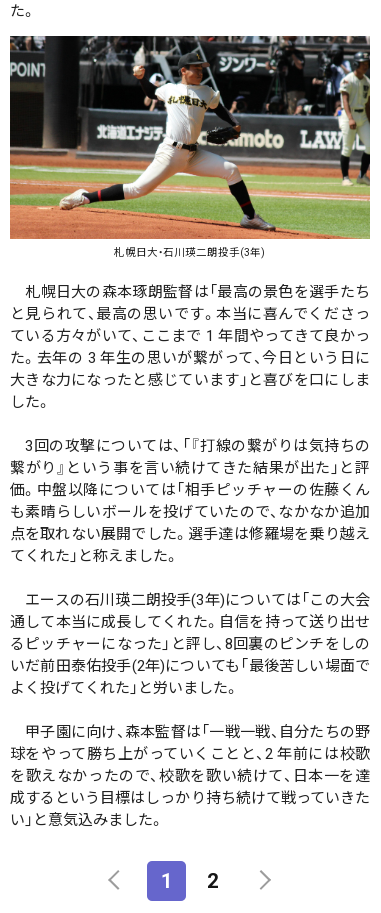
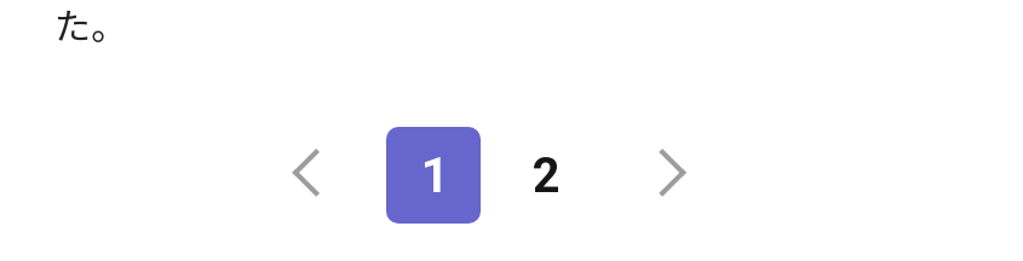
- [image]
- 札幌日大・石川瑛二朗投手(3年)
- 札幌日大の森本琢朗監督は「最高の景色を選手たち
- と見られて、最高の思いです。本当に喜んでくださっ
- ている方々がいて、ここまで 1 年間やってきて良かっ
- た。去年の 3 年生の思いが繋がって、今日という日に
- 大きな力になったと感じています」と喜びを口にしま
- した。
- 3回の攻撃については、「『打線の繋がりは気持ちの
- 繋がり』という事を言い続けてきた結果が出た」と評
- 価。中盤以降については「相手ピッチャーの佐藤くん
- も素晴らしいボールを投げていたので、なかなか追加
- 点を取れない展開でした。選手達は修羅場を乗り越え
- てくれた」と称えました。
- エースの石川瑛二朗投手(3年)については「この大会
- 通して本当に成長してくれた。自信を持って送り出せ
- るピッチャーになった」と評し、8回裏のピンチをしの
- いだ前田泰佑投手(2年)についても「最後苦しい場面で
- よく投げてくれた」と労いました。
- 甲子園に向け、森本監督は「一戦一戦、自分たちの野
- 球をやって勝ち上がっていくことと、2 年前には校歌
- を歌えなかったので、校歌を歌い続けて、日本一を達
- 成するという目標はしっかり持ち続けて戦っていきた
- い」と意気込みました。
